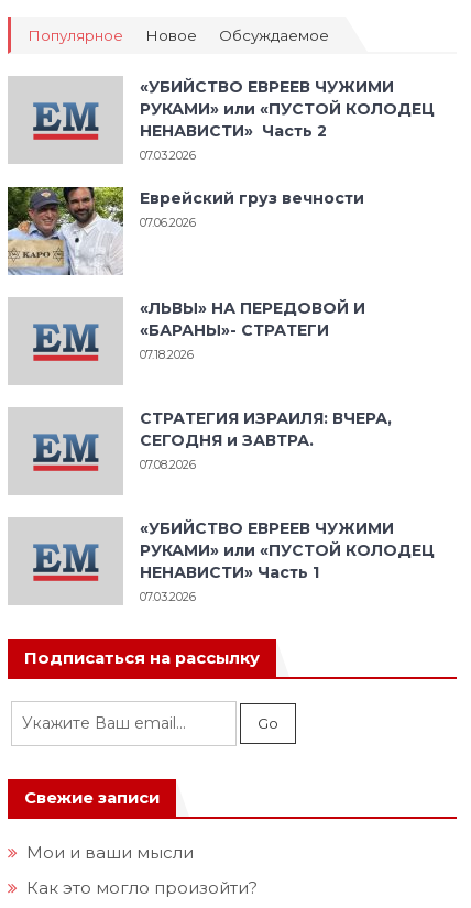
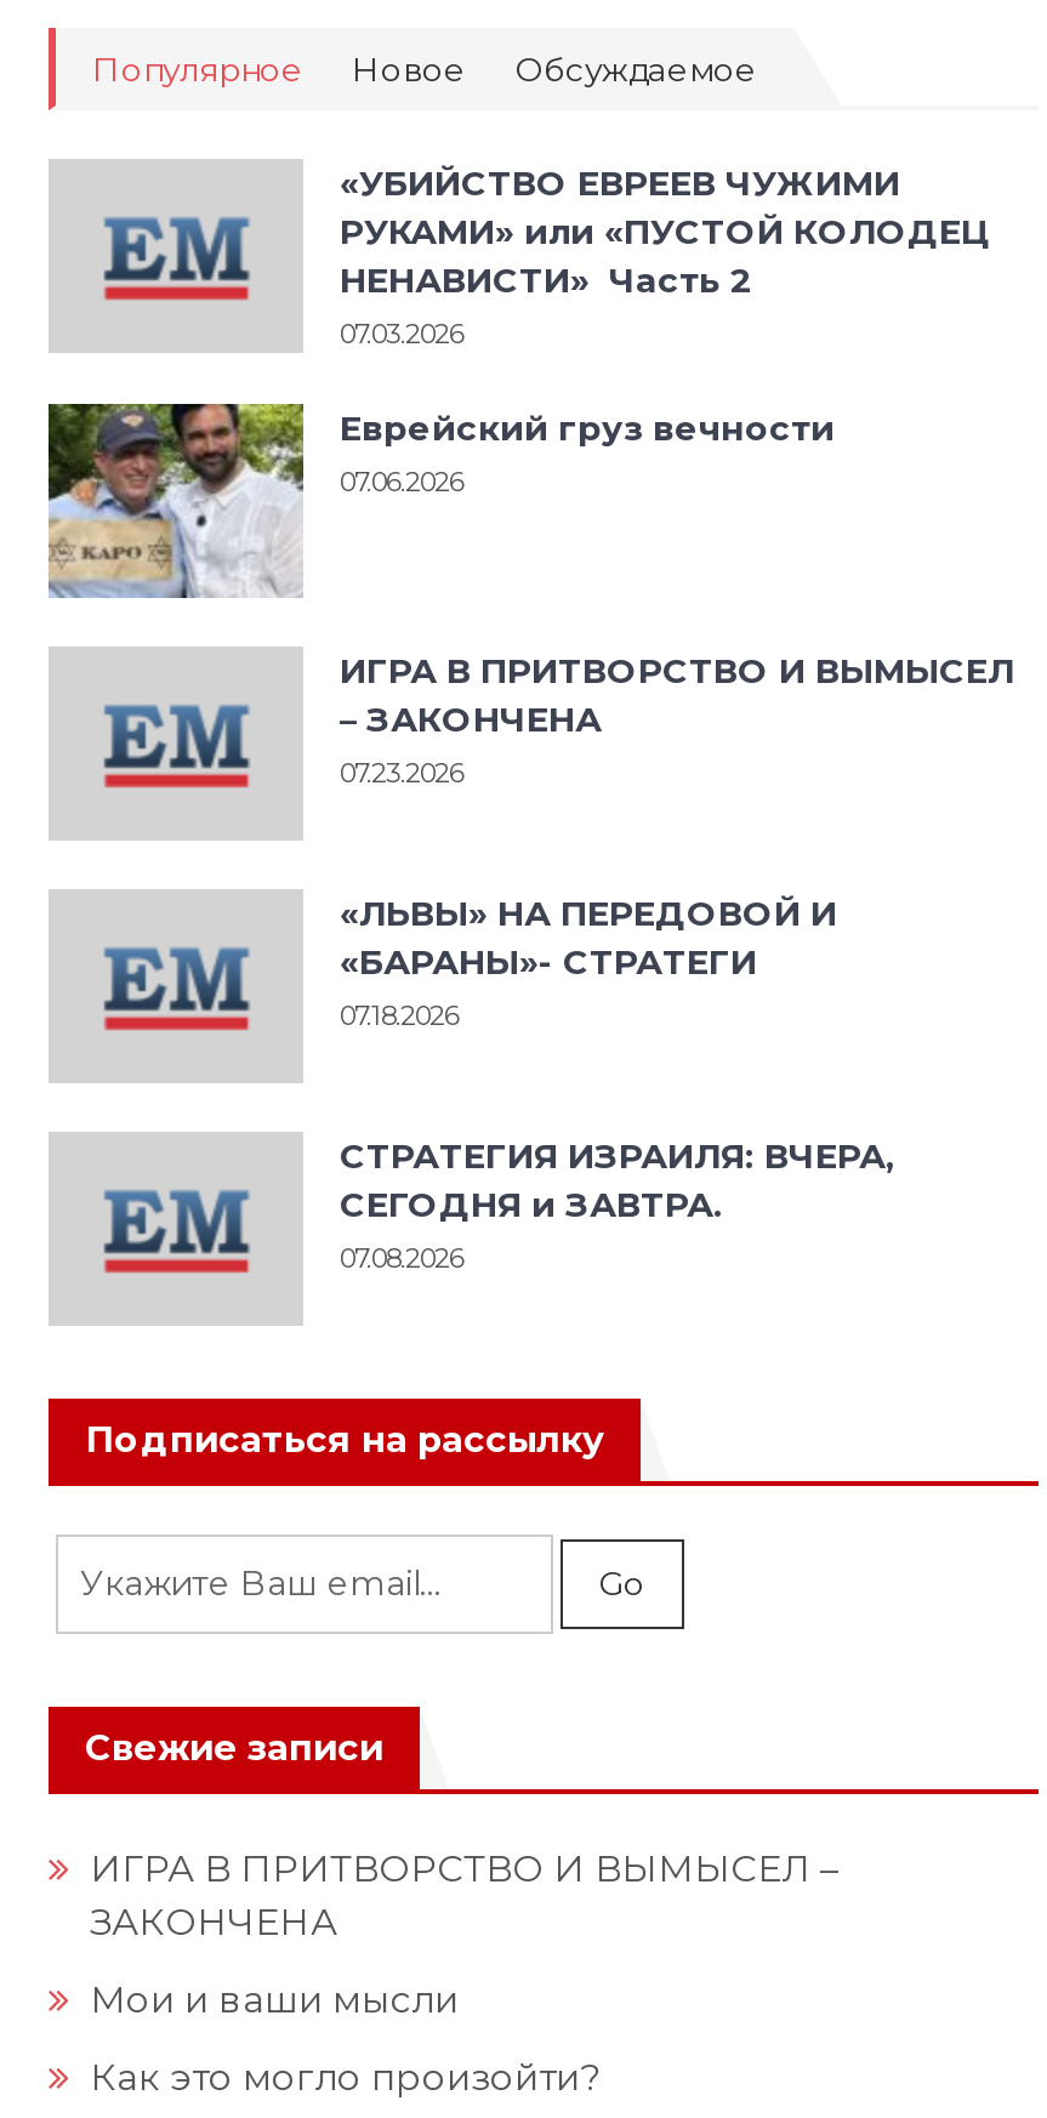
+ ИГРА В ПРИТВОРСТВО И ВЫМЫСЕЛ
+ – ЗАКОНЧЕНА
+ 07.23.2026

moved down: «ЛЬВЫ» НА ПЕРЕДОВОЙ И | «БАРАНЫ»- СТРАТЕГИ | 07.18.2026 | СТРАТЕГИЯ ИЗРАИЛЯ: ВЧЕРА, | СЕГОДНЯ и ЗАВТРА. | 07.08.2026

- «УБИЙСТВО ЕВРЕЕВ ЧУЖИМИ
- РУКАМИ» или «ПУСТОЙ КОЛОДЕЦ
- НЕНАВИСТИ» Часть 1
- 07.03.2026

+ ИГРА В ПРИТВОРСТВО И ВЫМЫСЕЛ –
+ ЗАКОНЧЕНА
